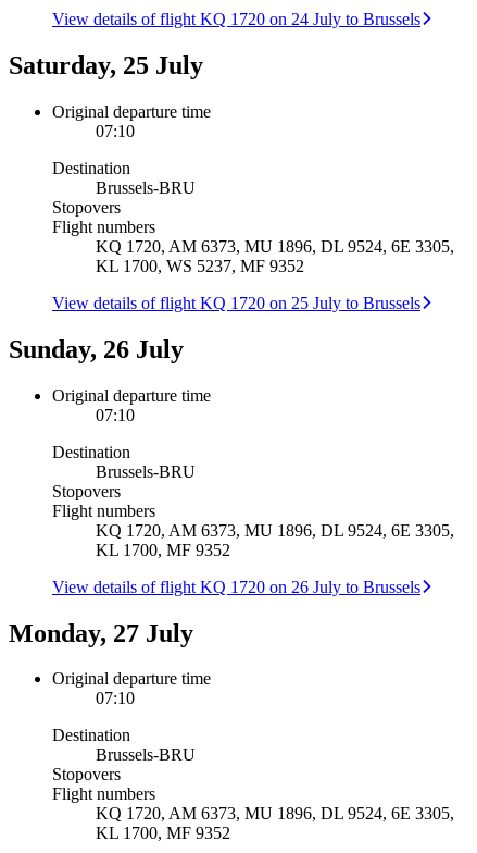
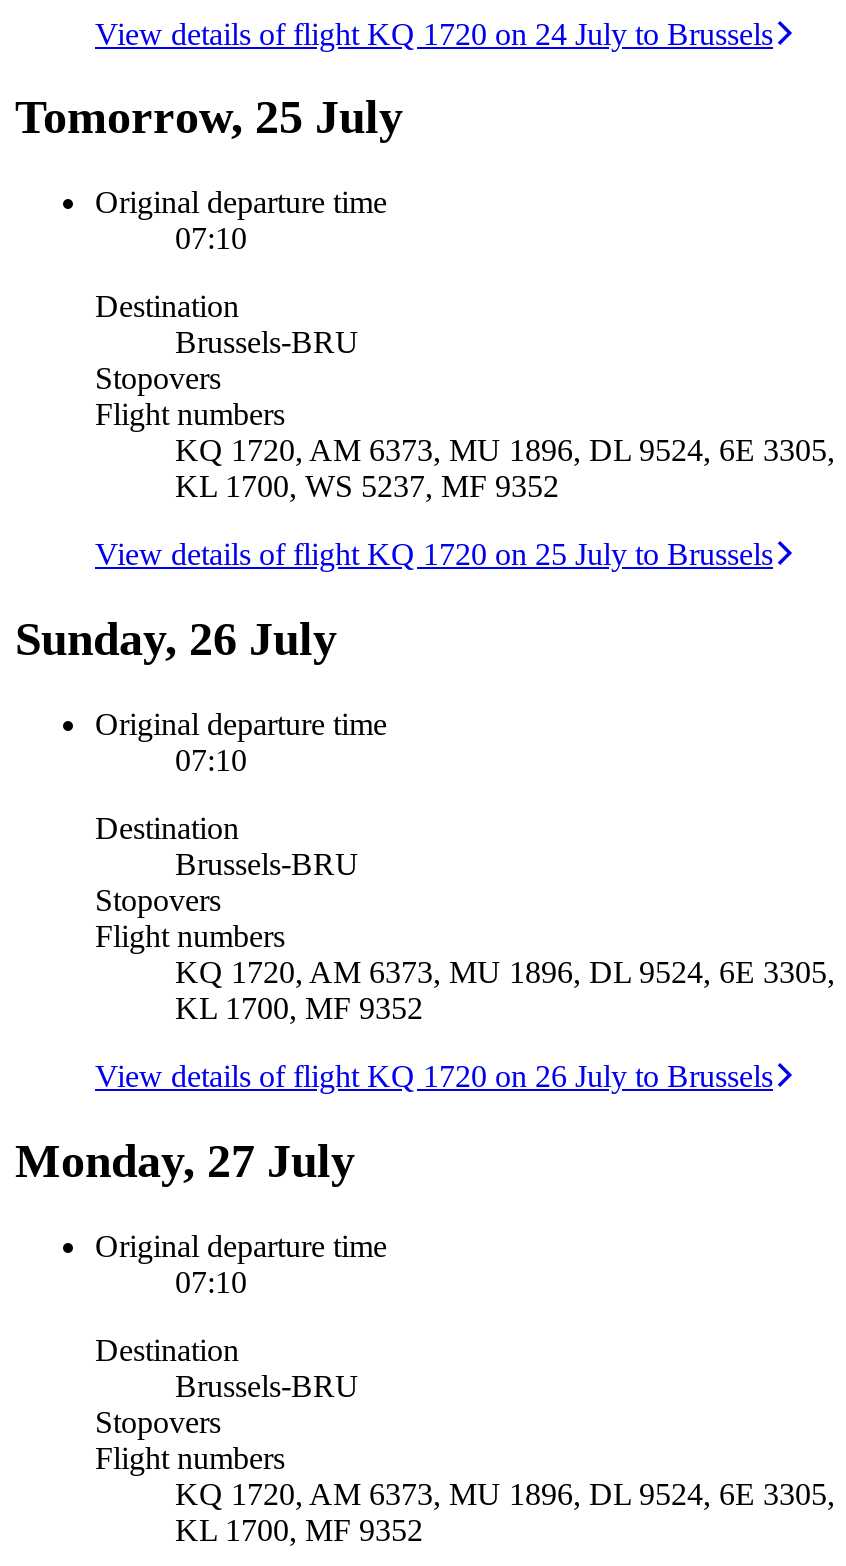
- Saturday, 25 July
+ Tomorrow, 25 July
